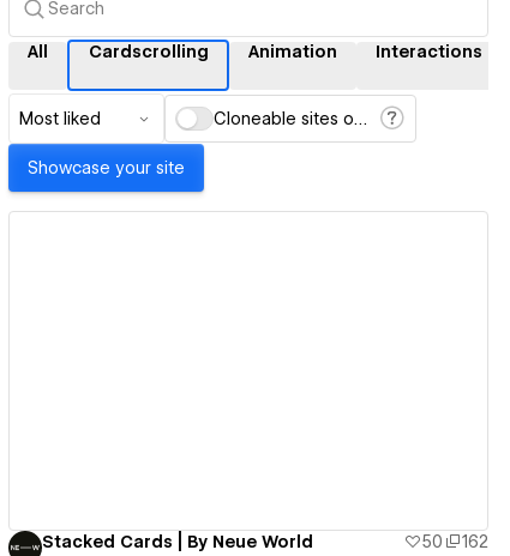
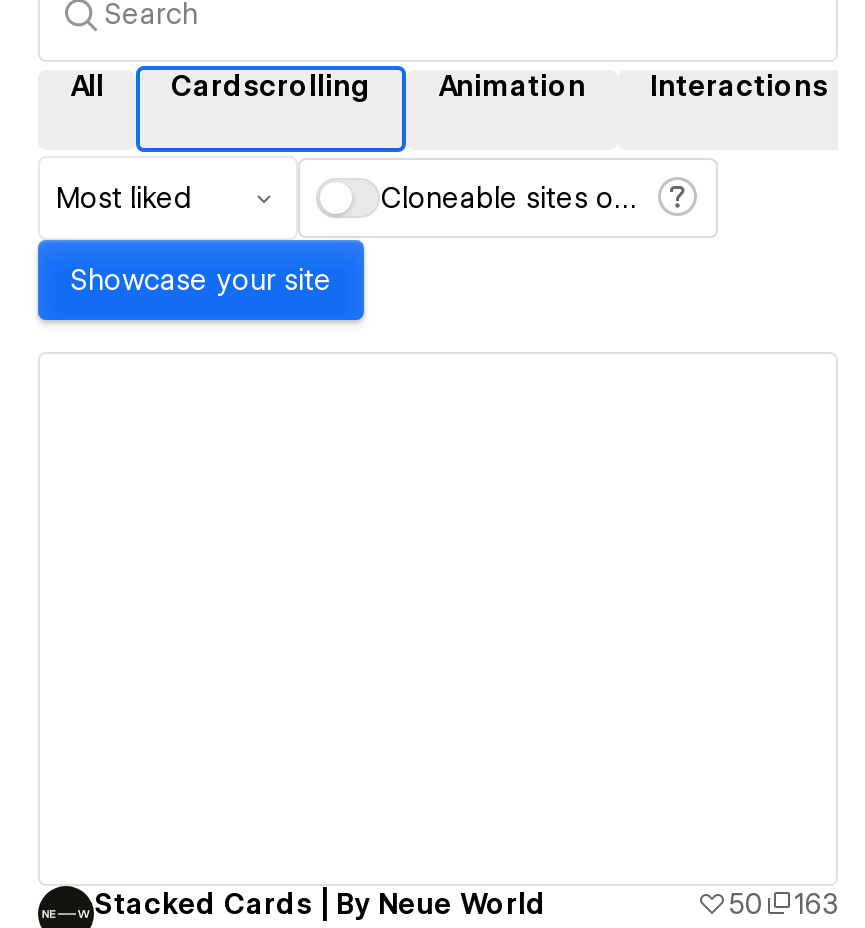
- 50 162
+ 50 163
